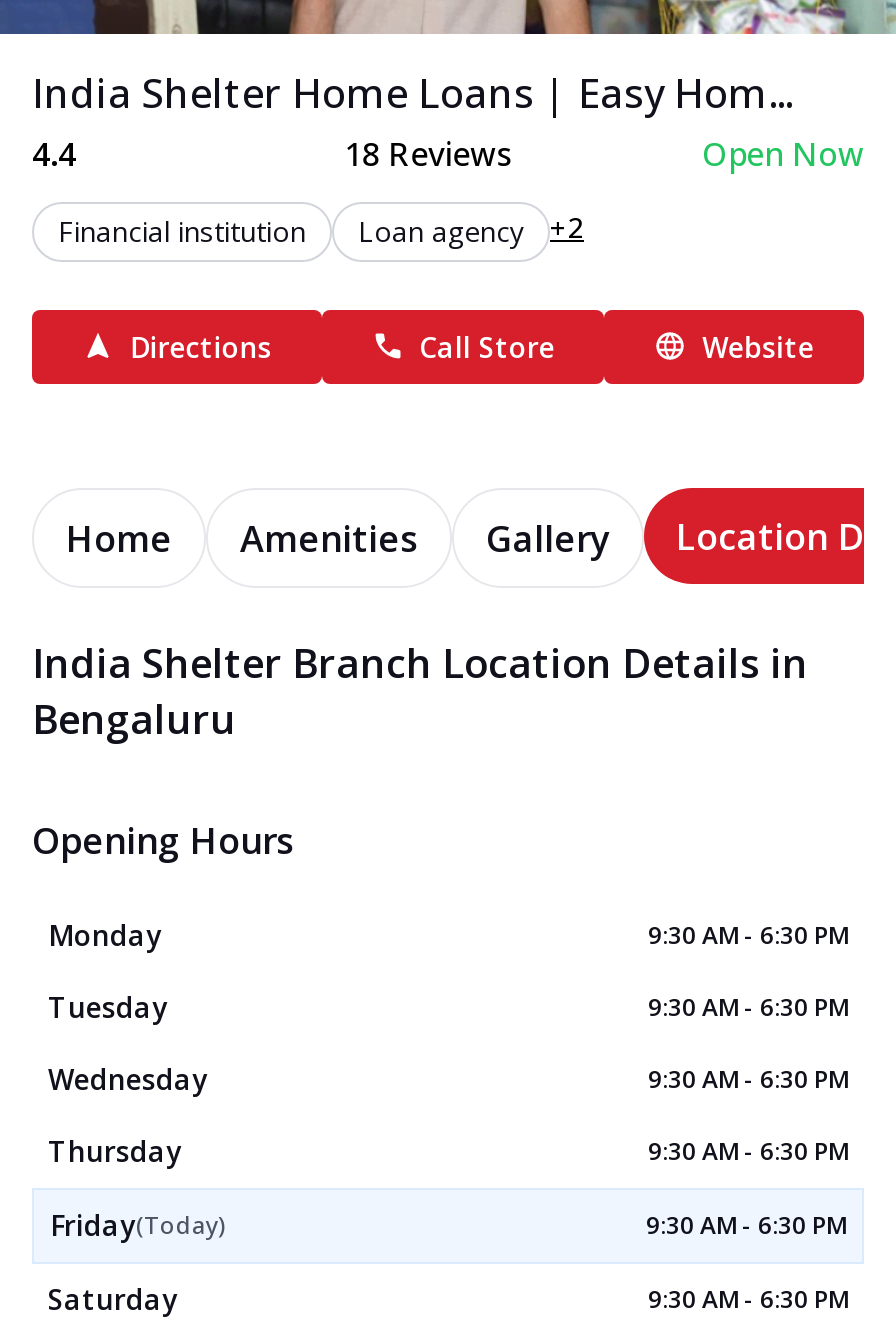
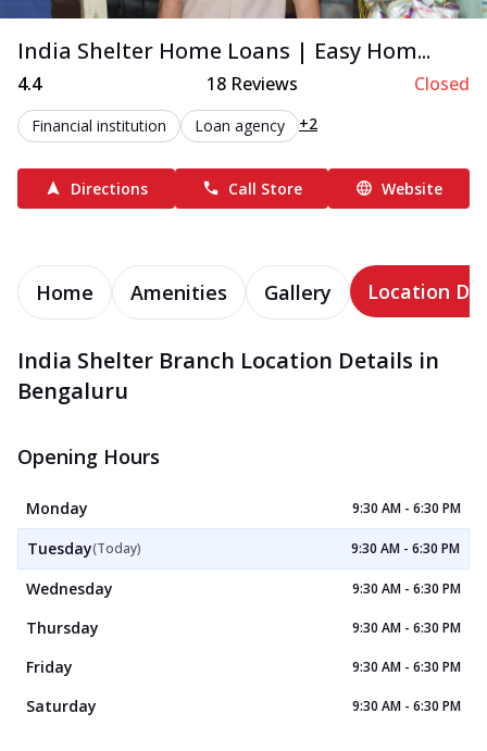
- Open Now
+ Closed

- Tuesday
+ Tuesday(Today)

- Friday(Today)
+ Friday
